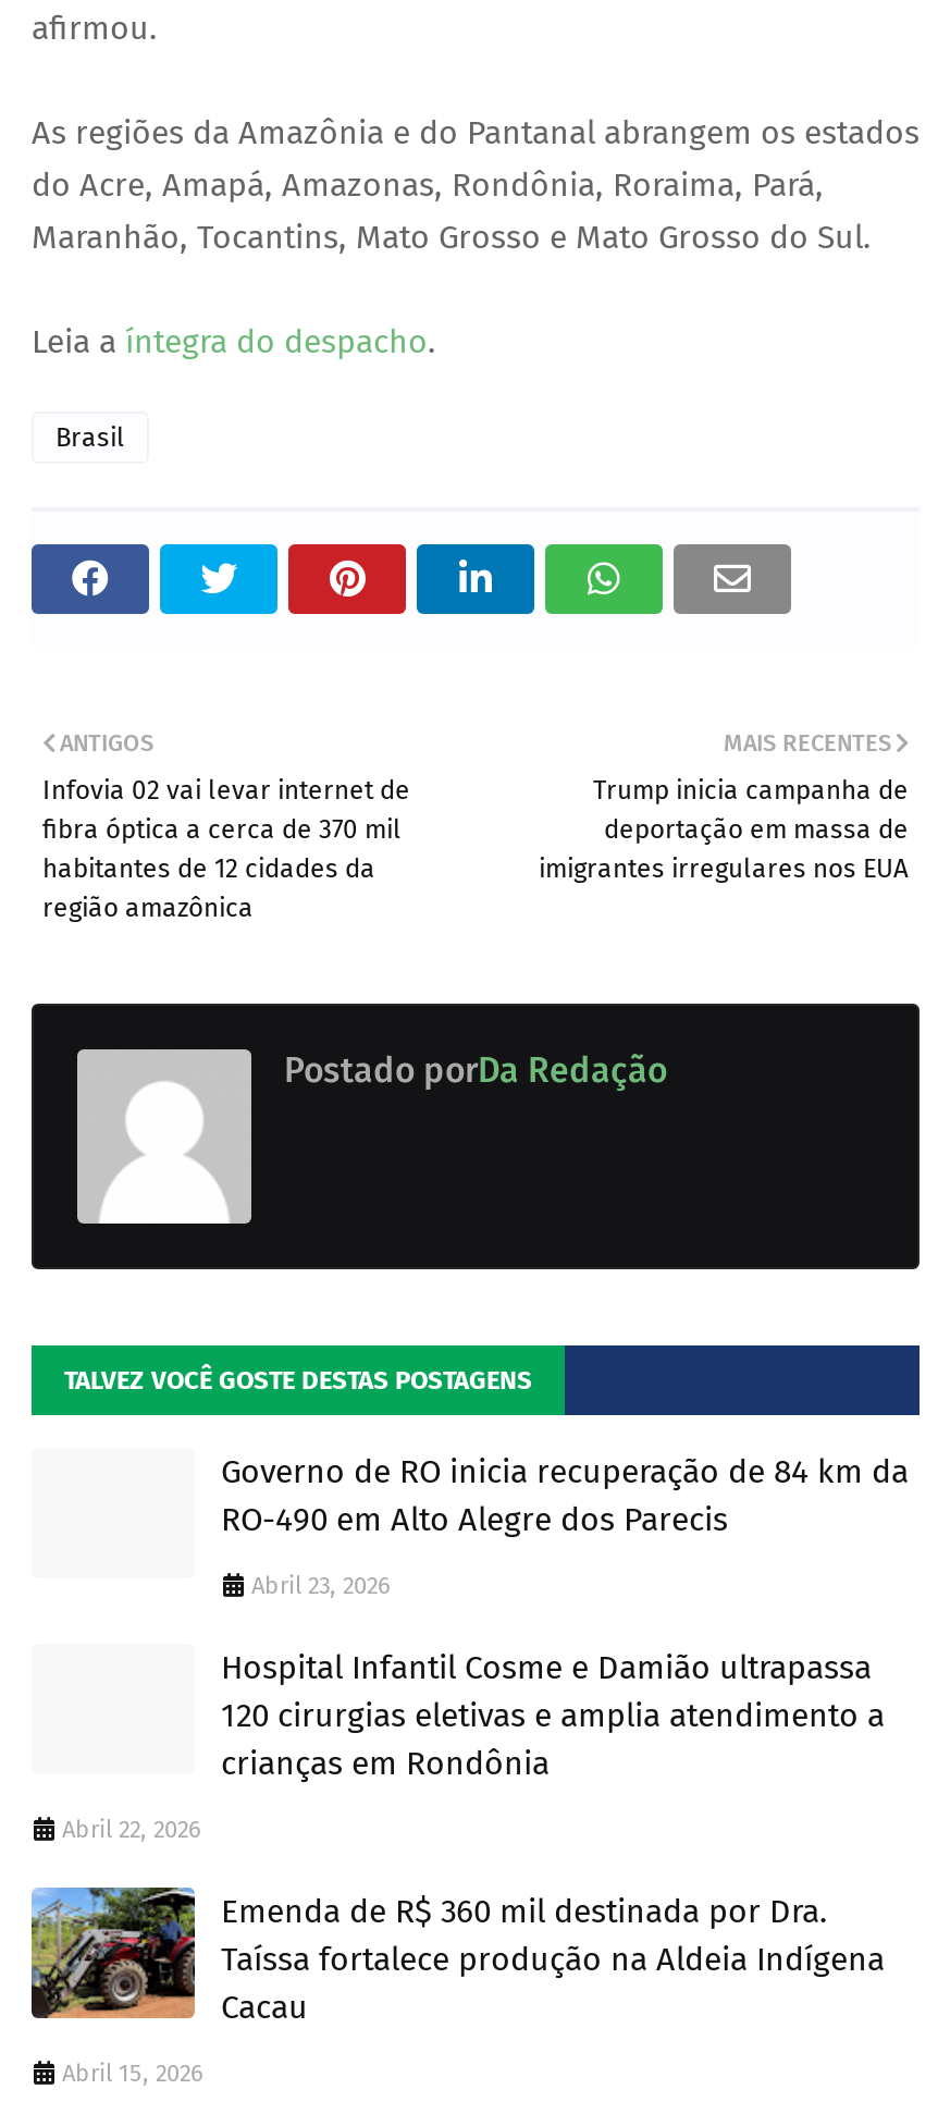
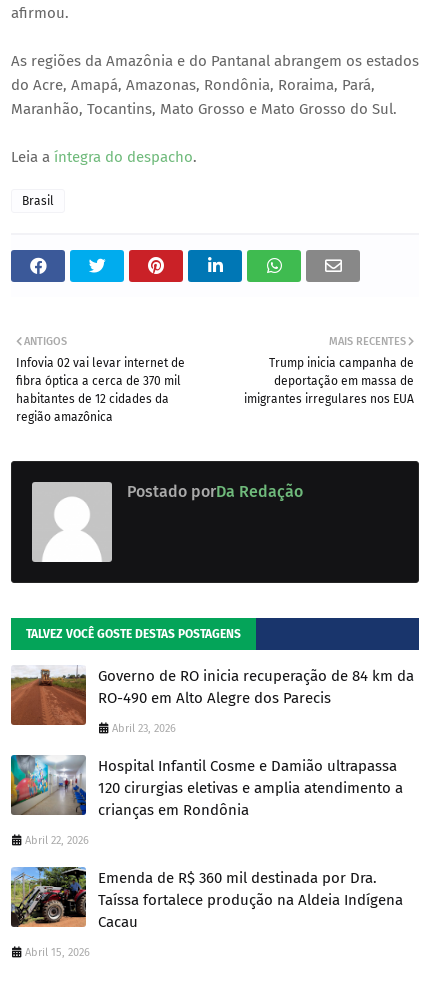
+ [image]

+ [image]
